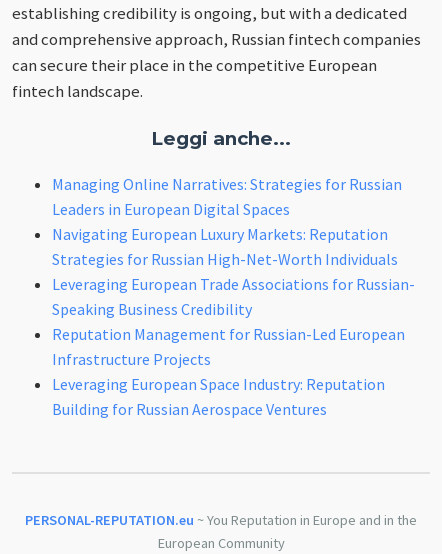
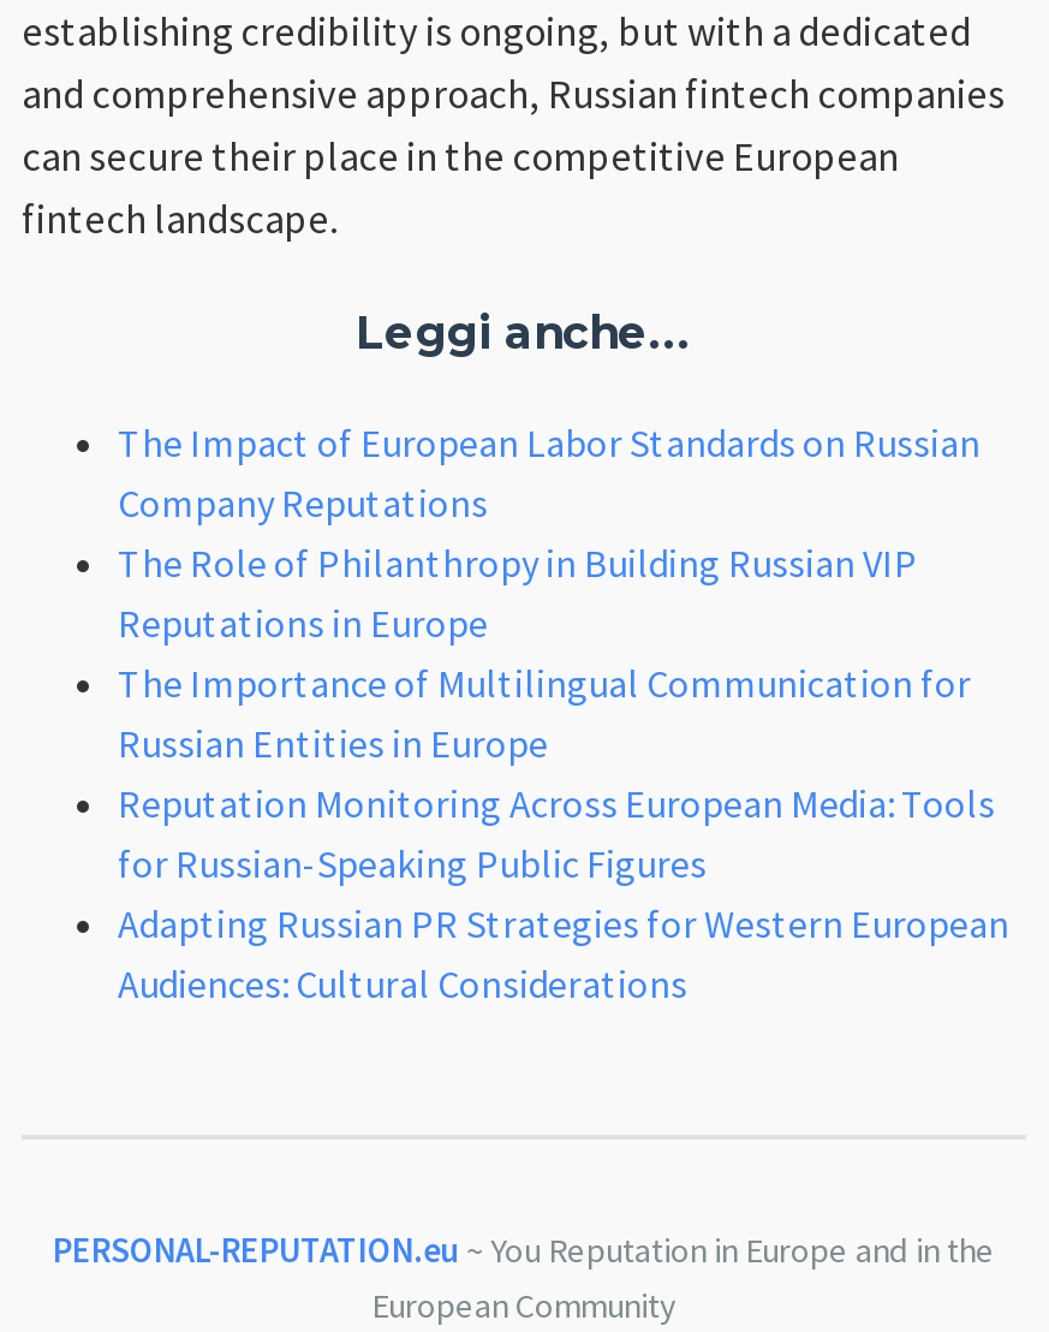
- Managing Online Narratives: Strategies for Russian
- Leaders in European Digital Spaces
- Navigating European Luxury Markets: Reputation
- Strategies for Russian High-Net-Worth Individuals
- Leveraging European Trade Associations for Russian-
- Speaking Business Credibility
- Reputation Management for Russian-Led European
- Infrastructure Projects
- Leveraging European Space Industry: Reputation
- Building for Russian Aerospace Ventures
+ The Impact of European Labor Standards on Russian
+ Company Reputations
+ The Role of Philanthropy in Building Russian VIP
+ Reputations in Europe
+ The Importance of Multilingual Communication for
+ Russian Entities in Europe
+ Reputation Monitoring Across European Media: Tools
+ for Russian-Speaking Public Figures
+ Adapting Russian PR Strategies for Western European
+ Audiences: Cultural Considerations
